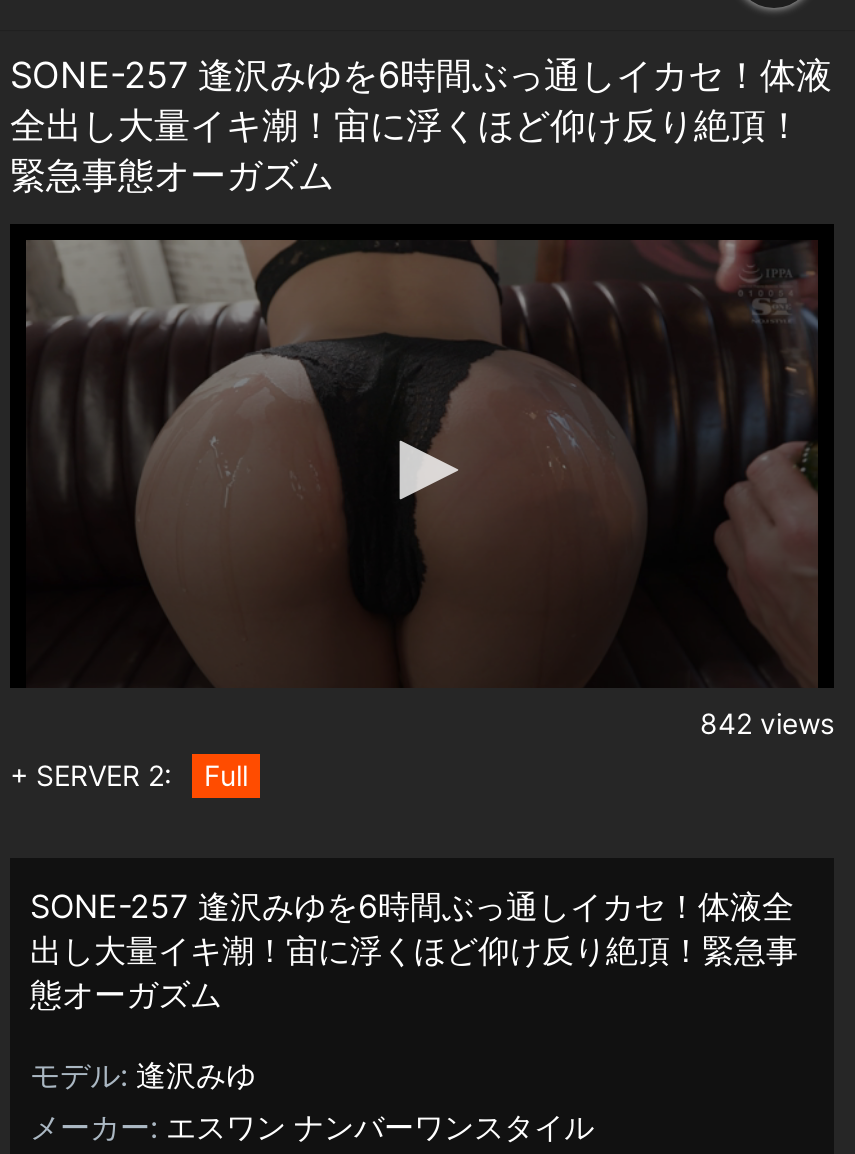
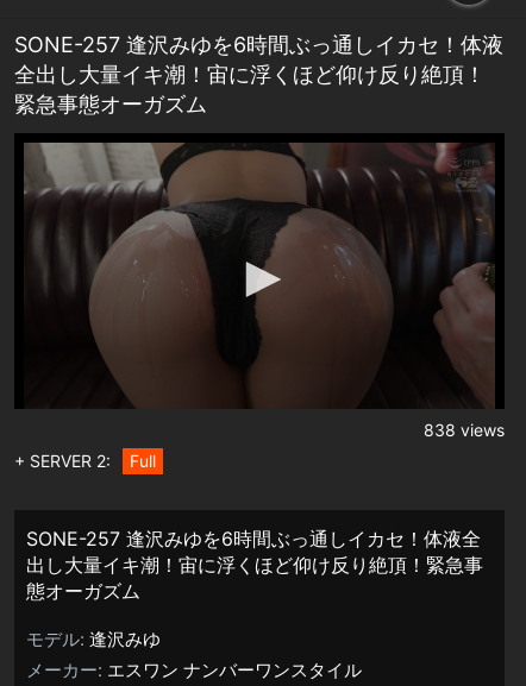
- 842 views
+ 838 views
